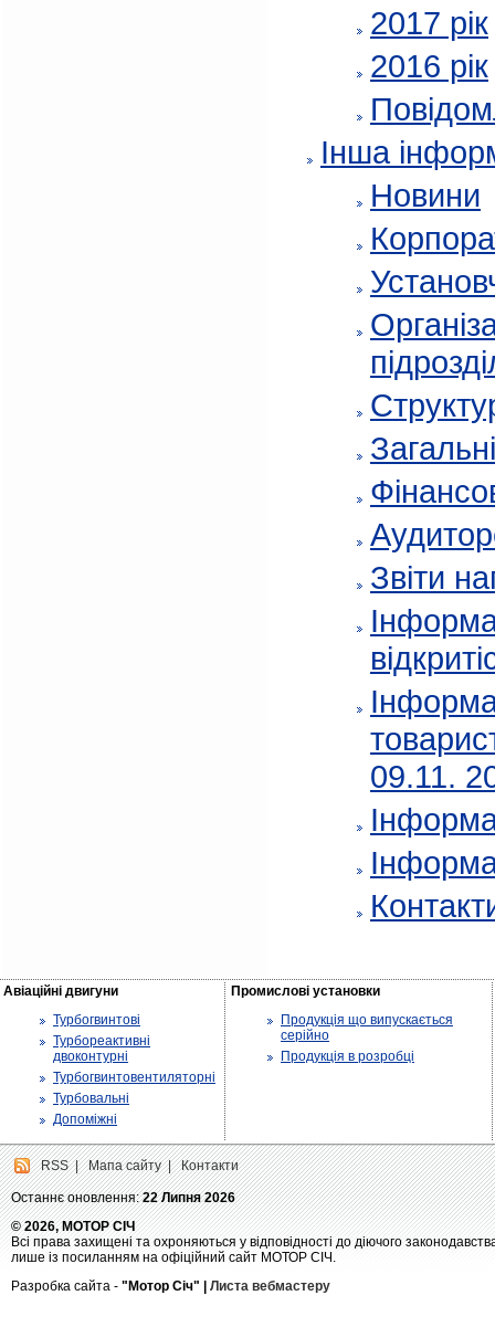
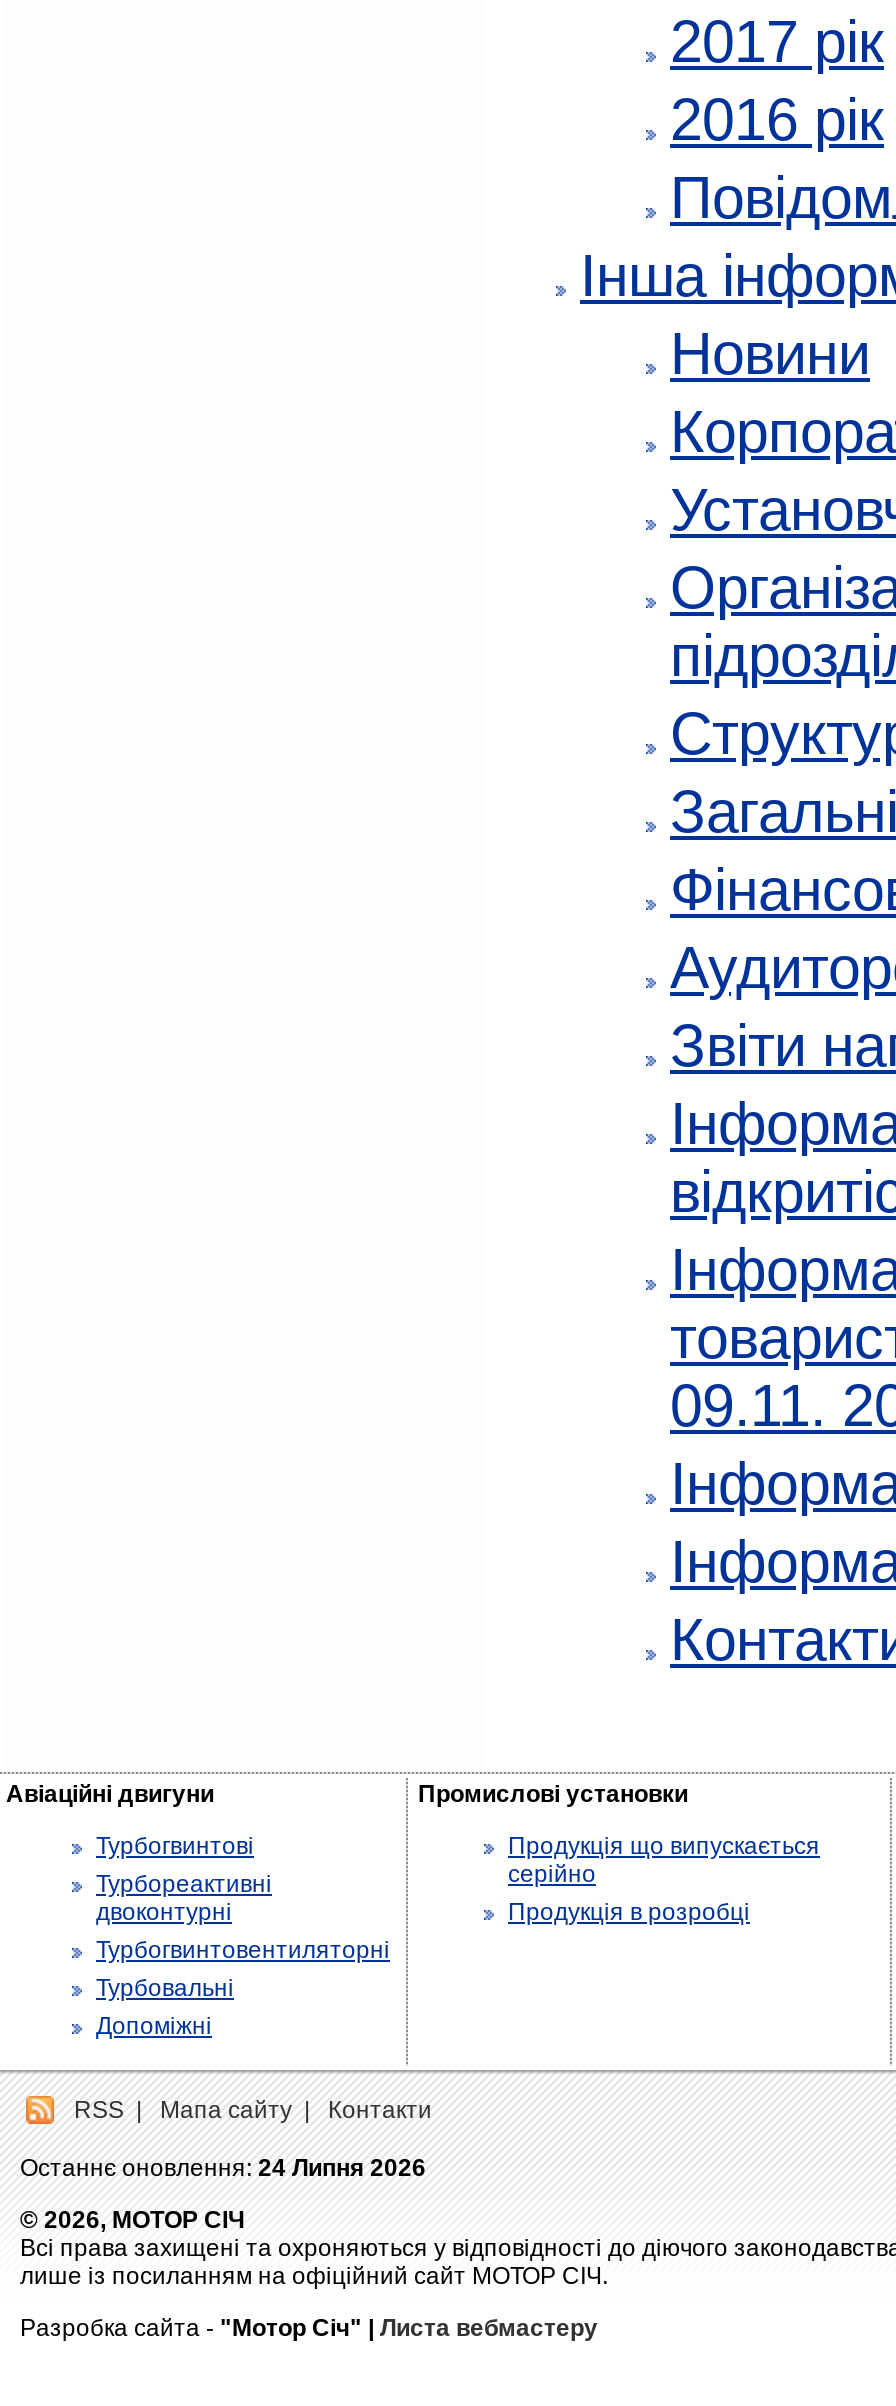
- Останнє оновлення: 22 Липня 2026
+ Останнє оновлення: 24 Липня 2026
